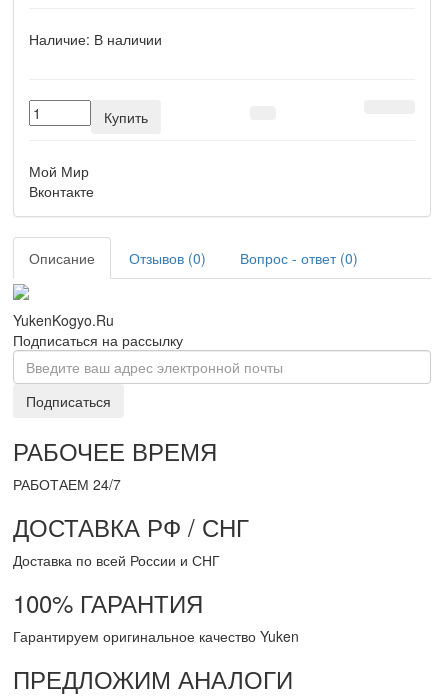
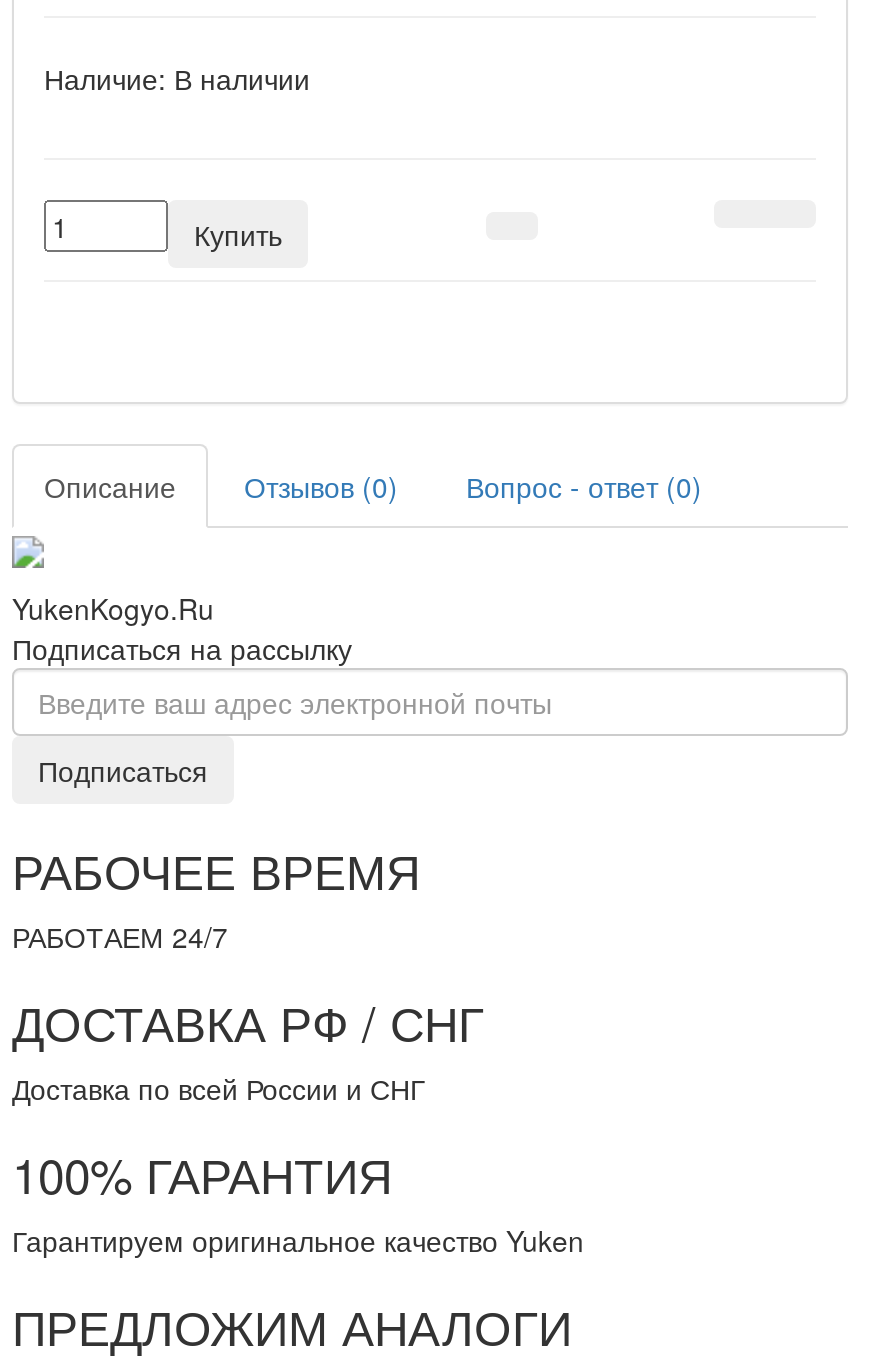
- Мой Мир
- Вконтакте
